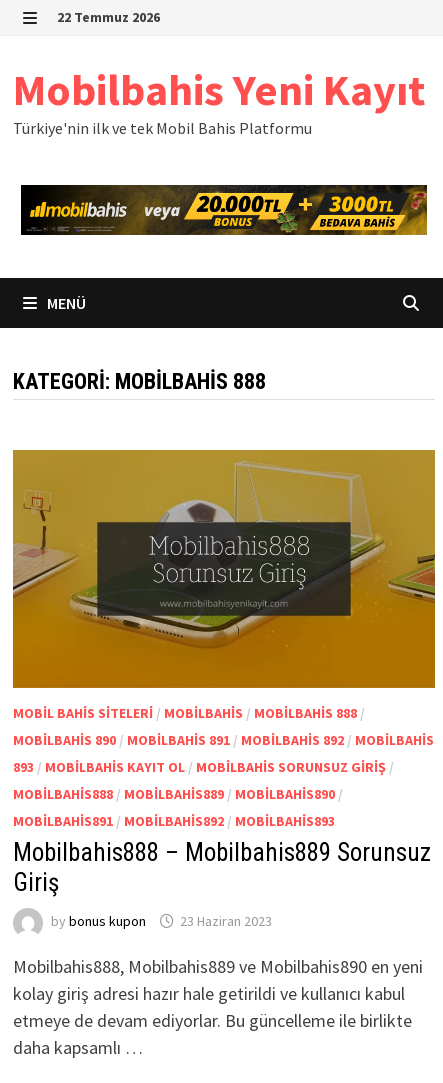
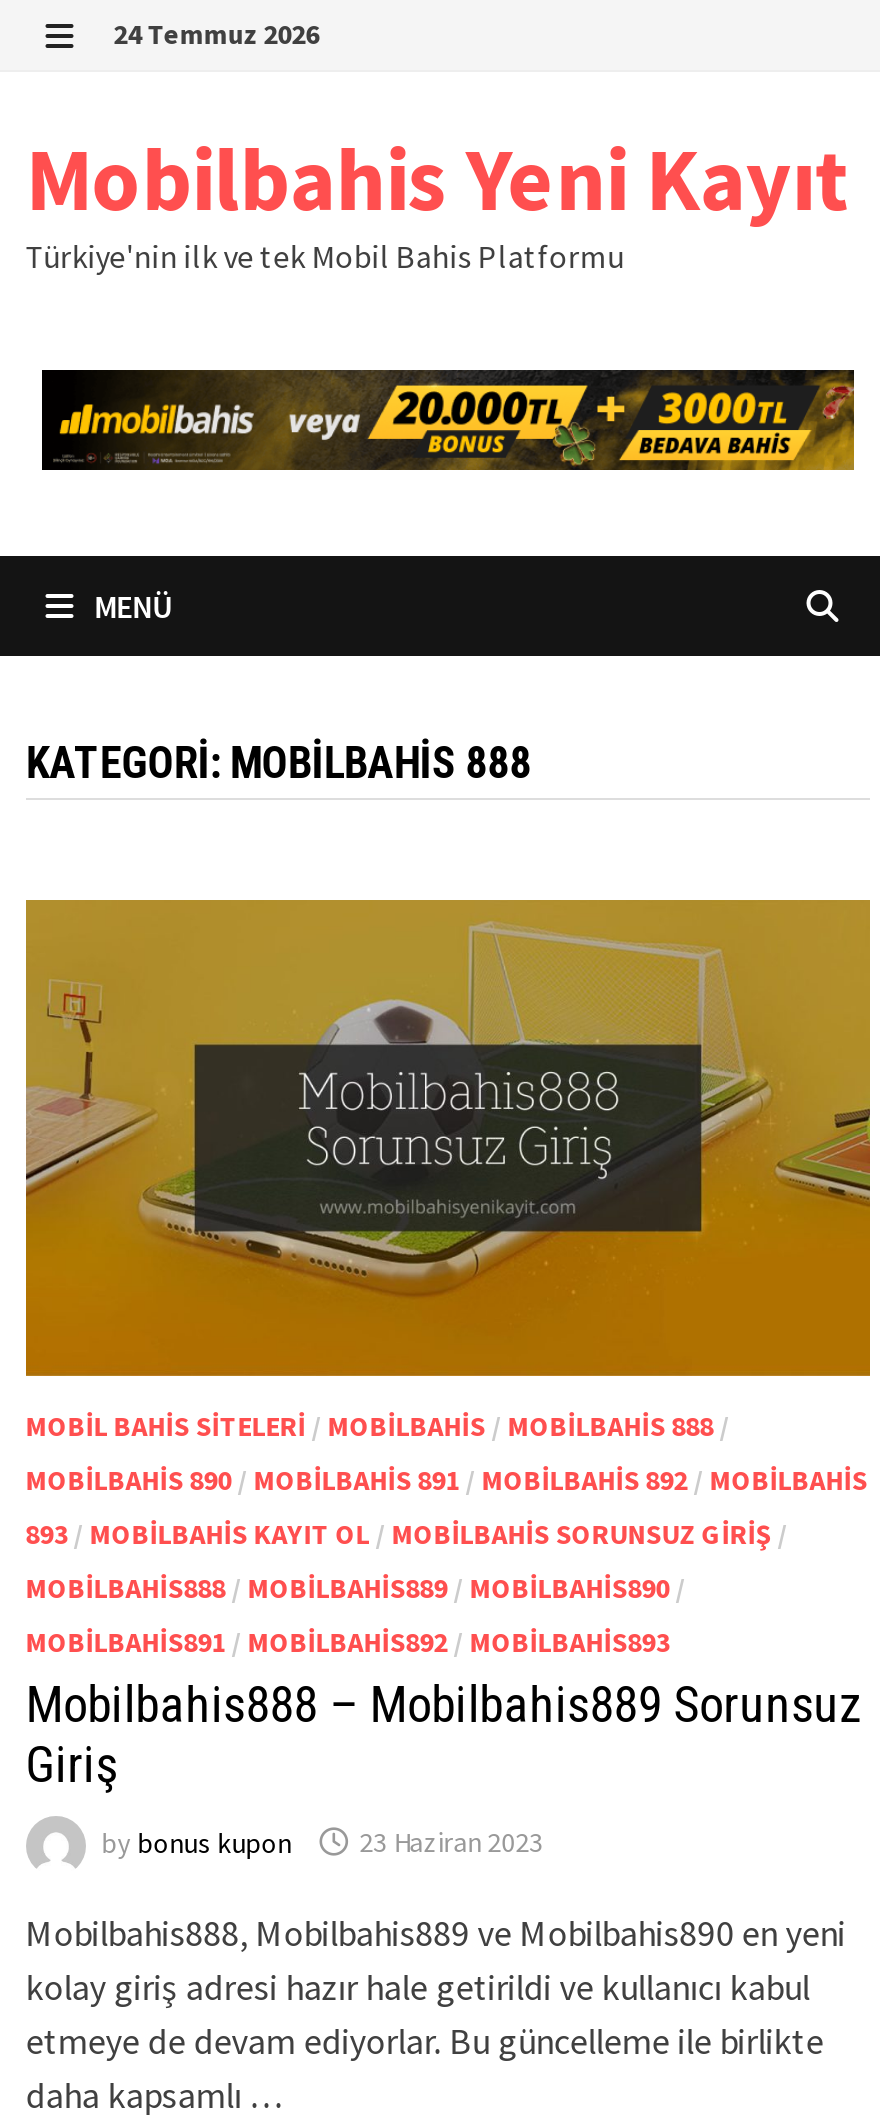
- 22 Temmuz 2026
+ 24 Temmuz 2026
